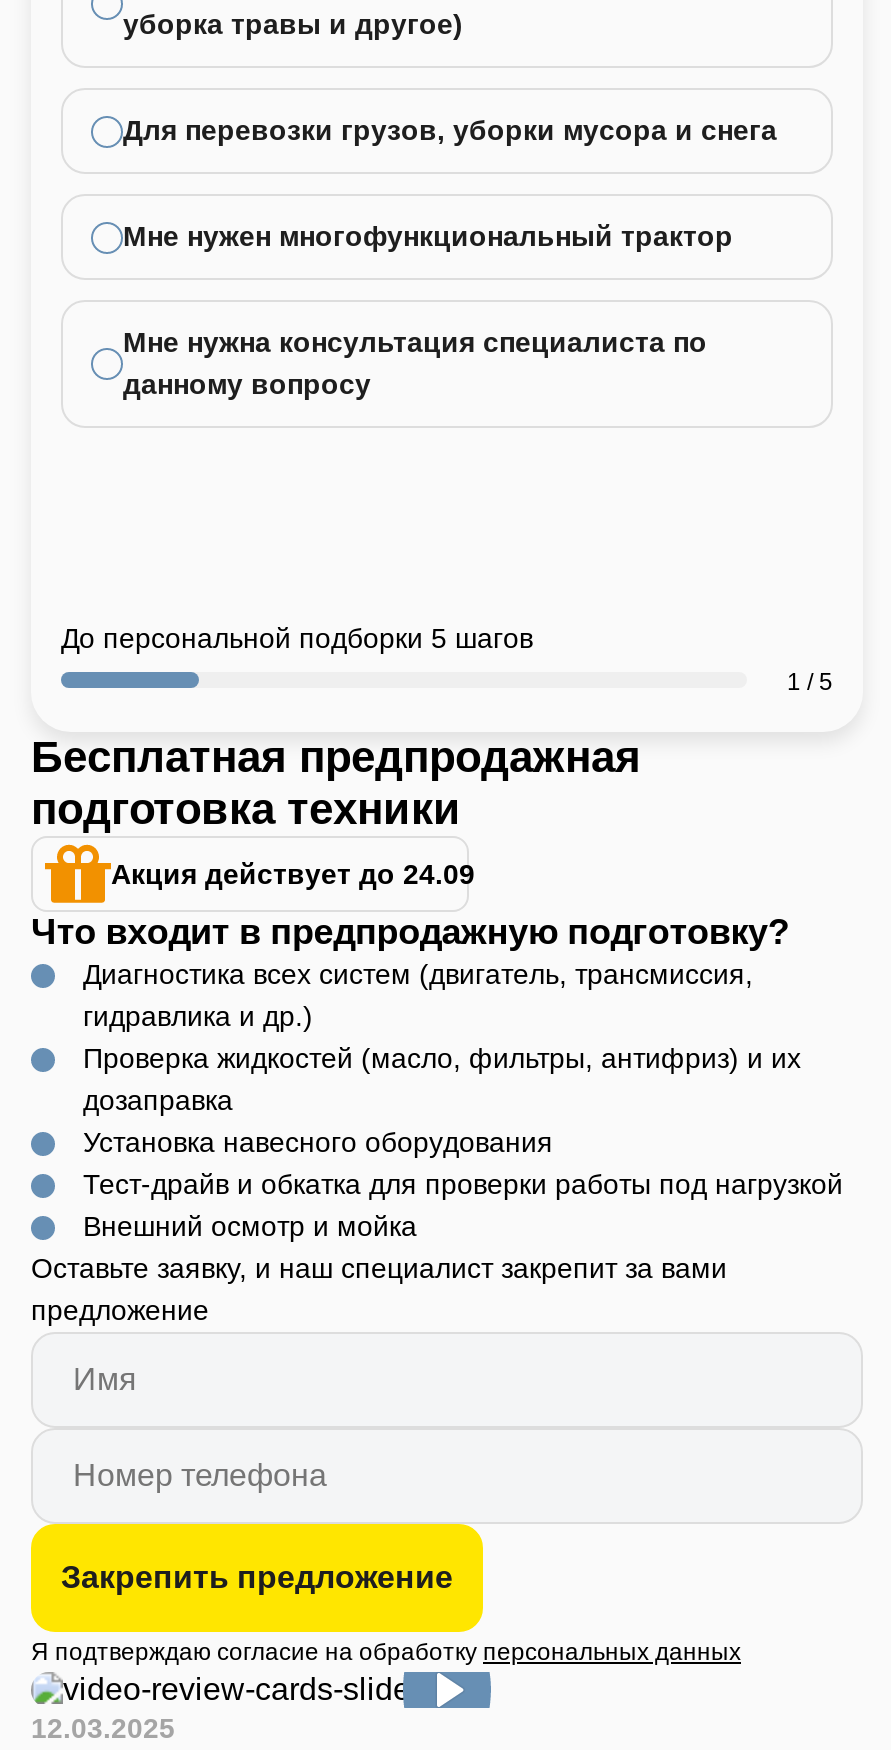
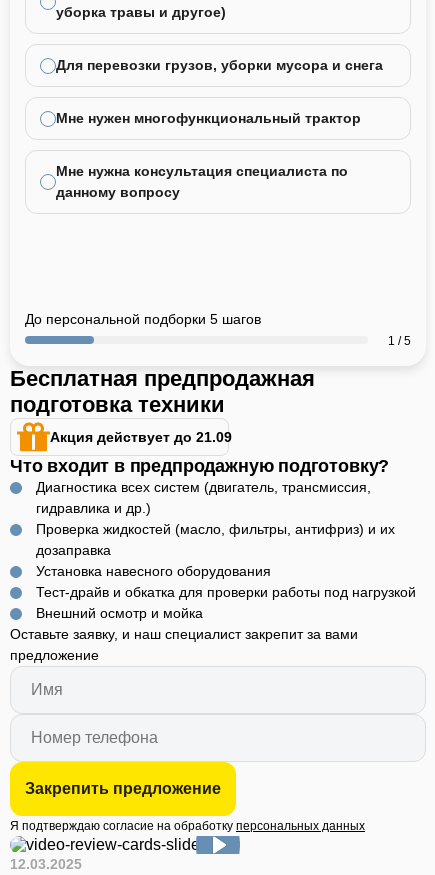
- Акция действует до 24.09
+ Акция действует до 21.09
